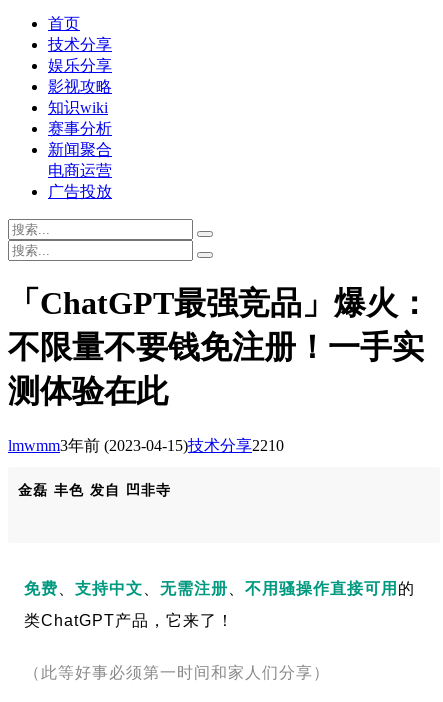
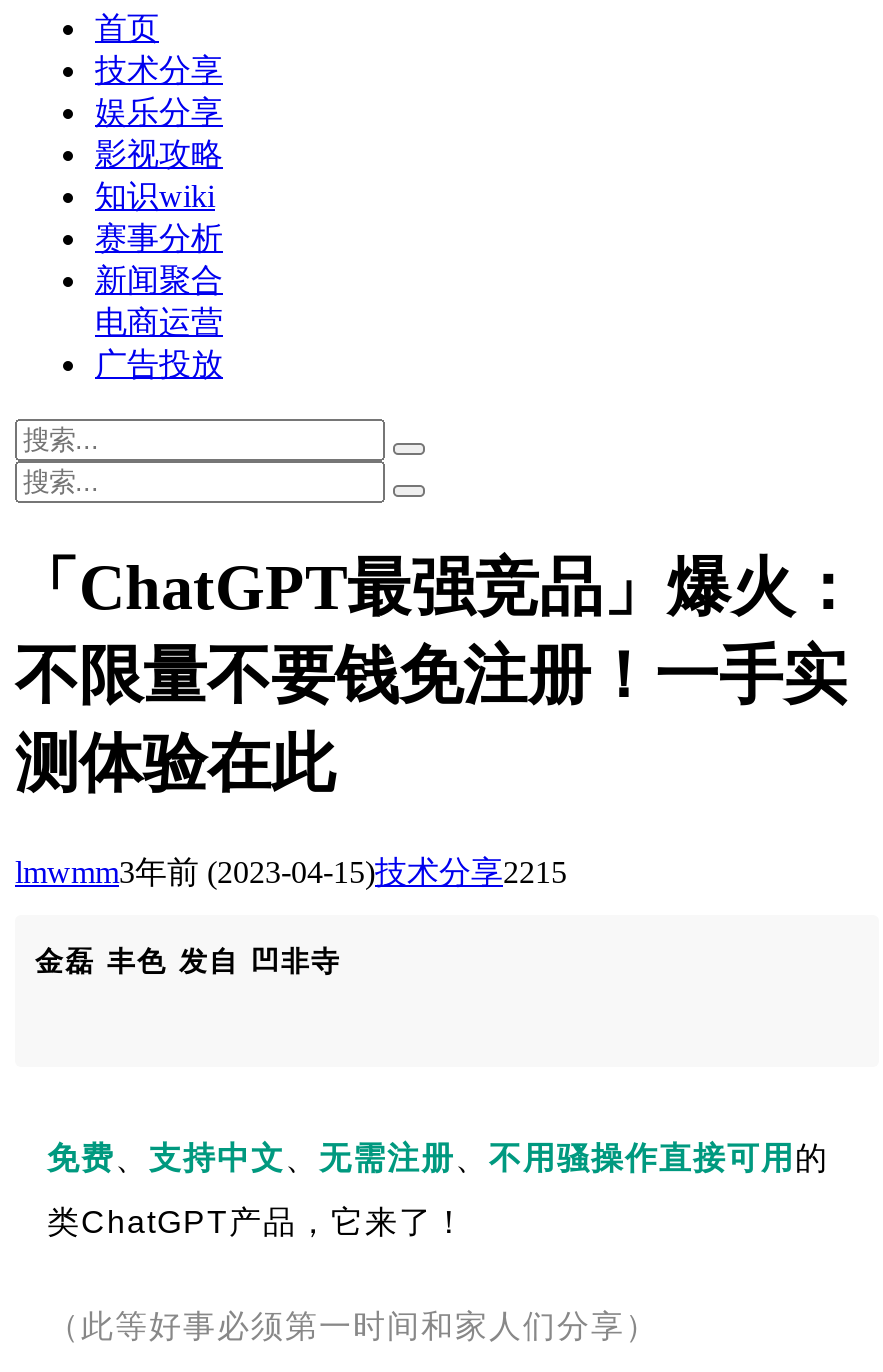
- lmwmm3年前(2023-04-15)技术分享2210
+ lmwmm3年前(2023-04-15)技术分享2215
